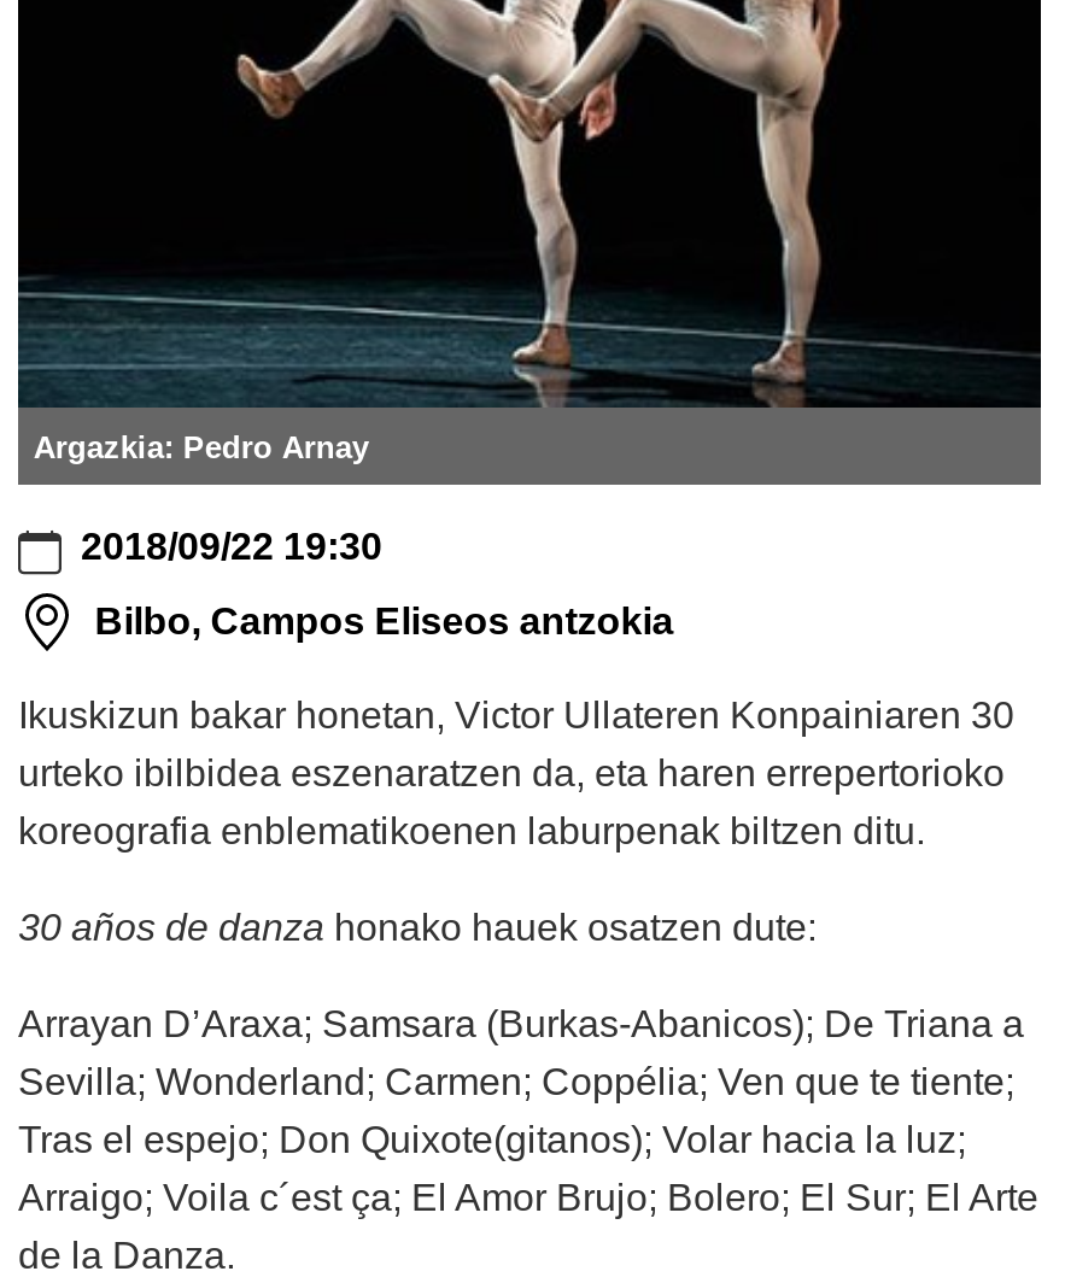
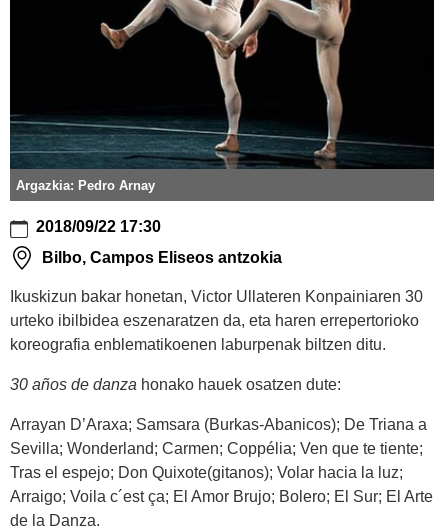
- 2018/09/22 19:30
+ 2018/09/22 17:30
